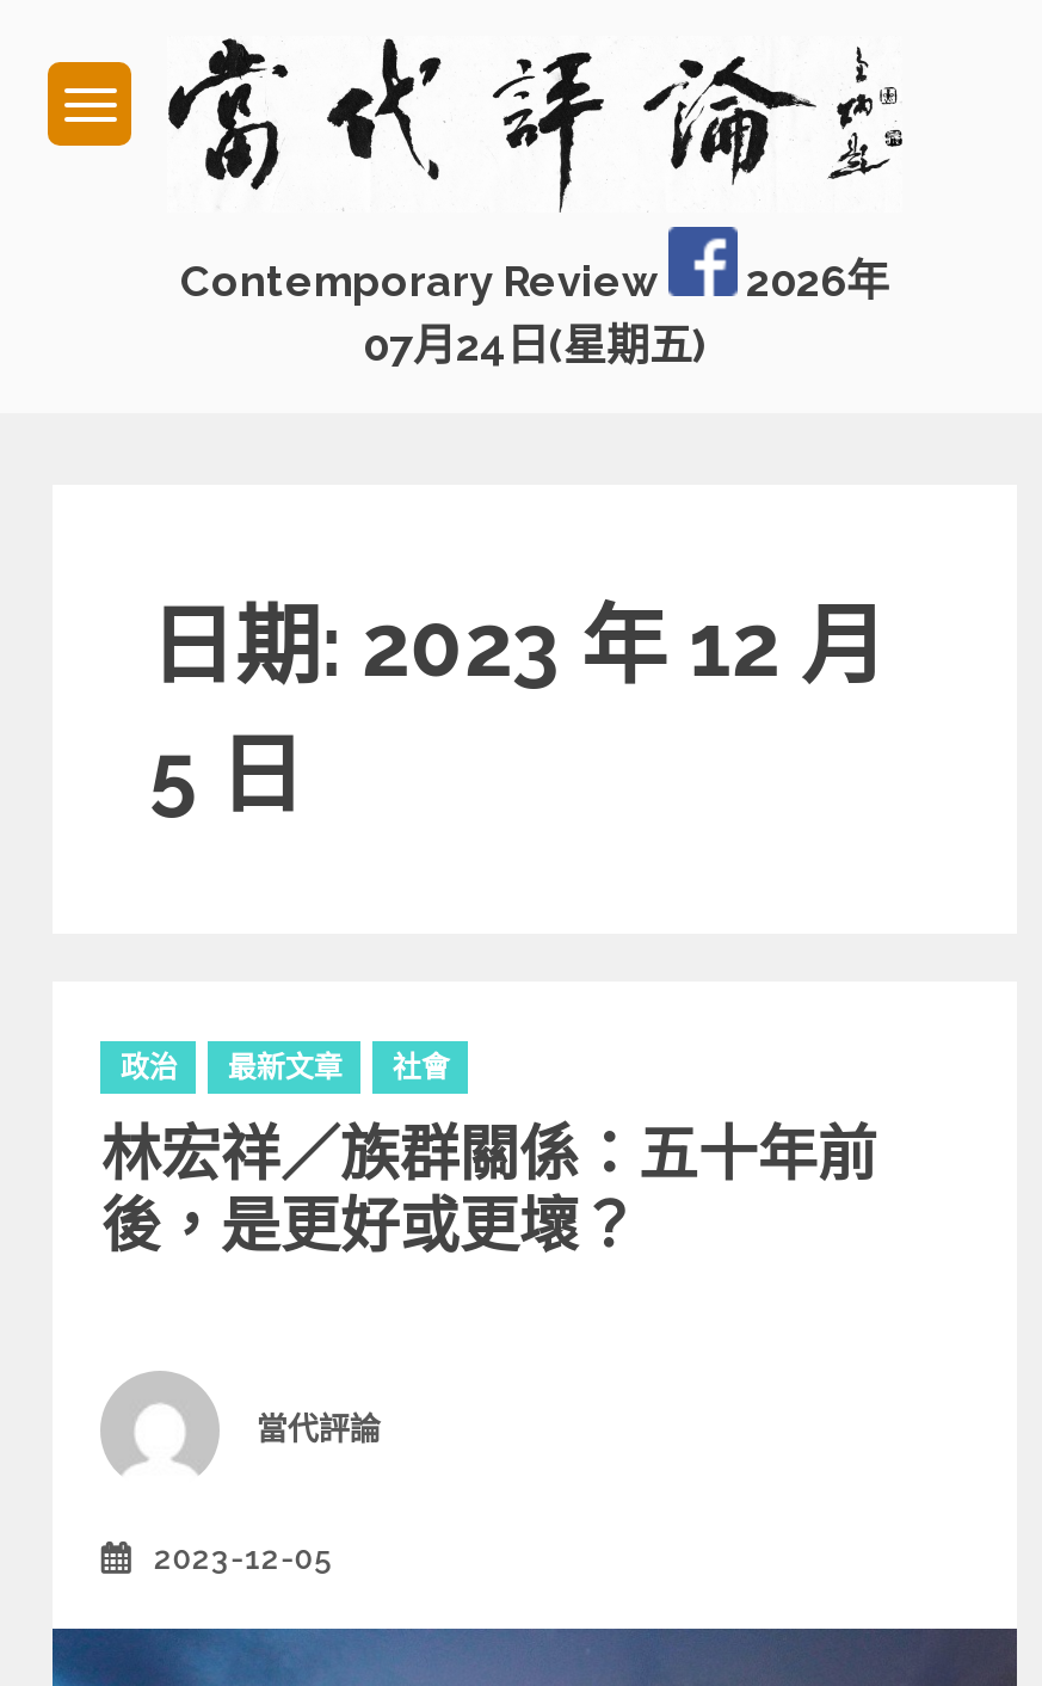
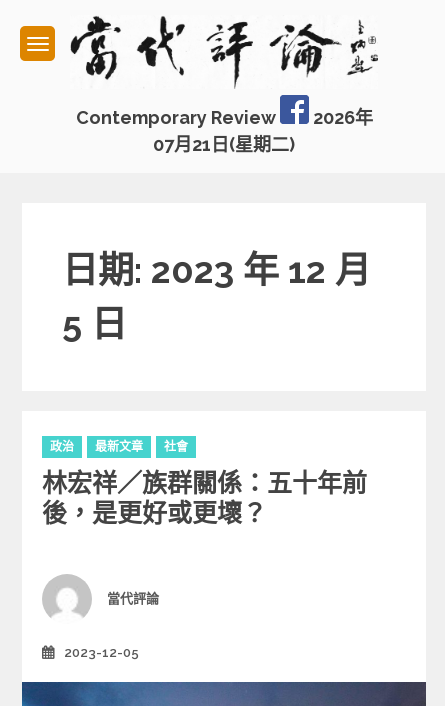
- 07月24日(星期五)
+ 07月21日(星期二)
